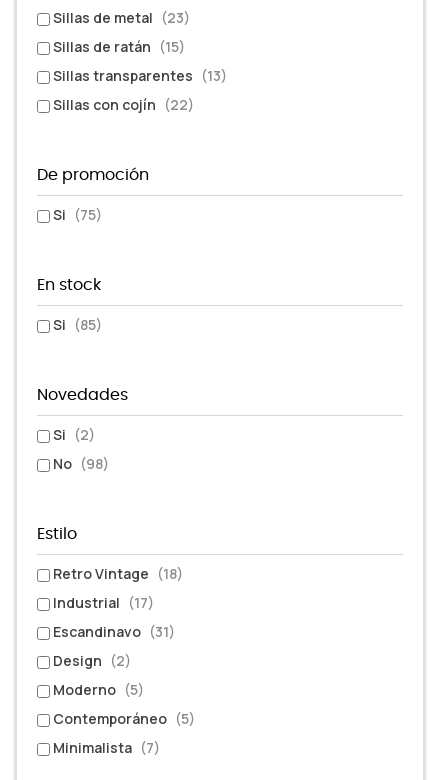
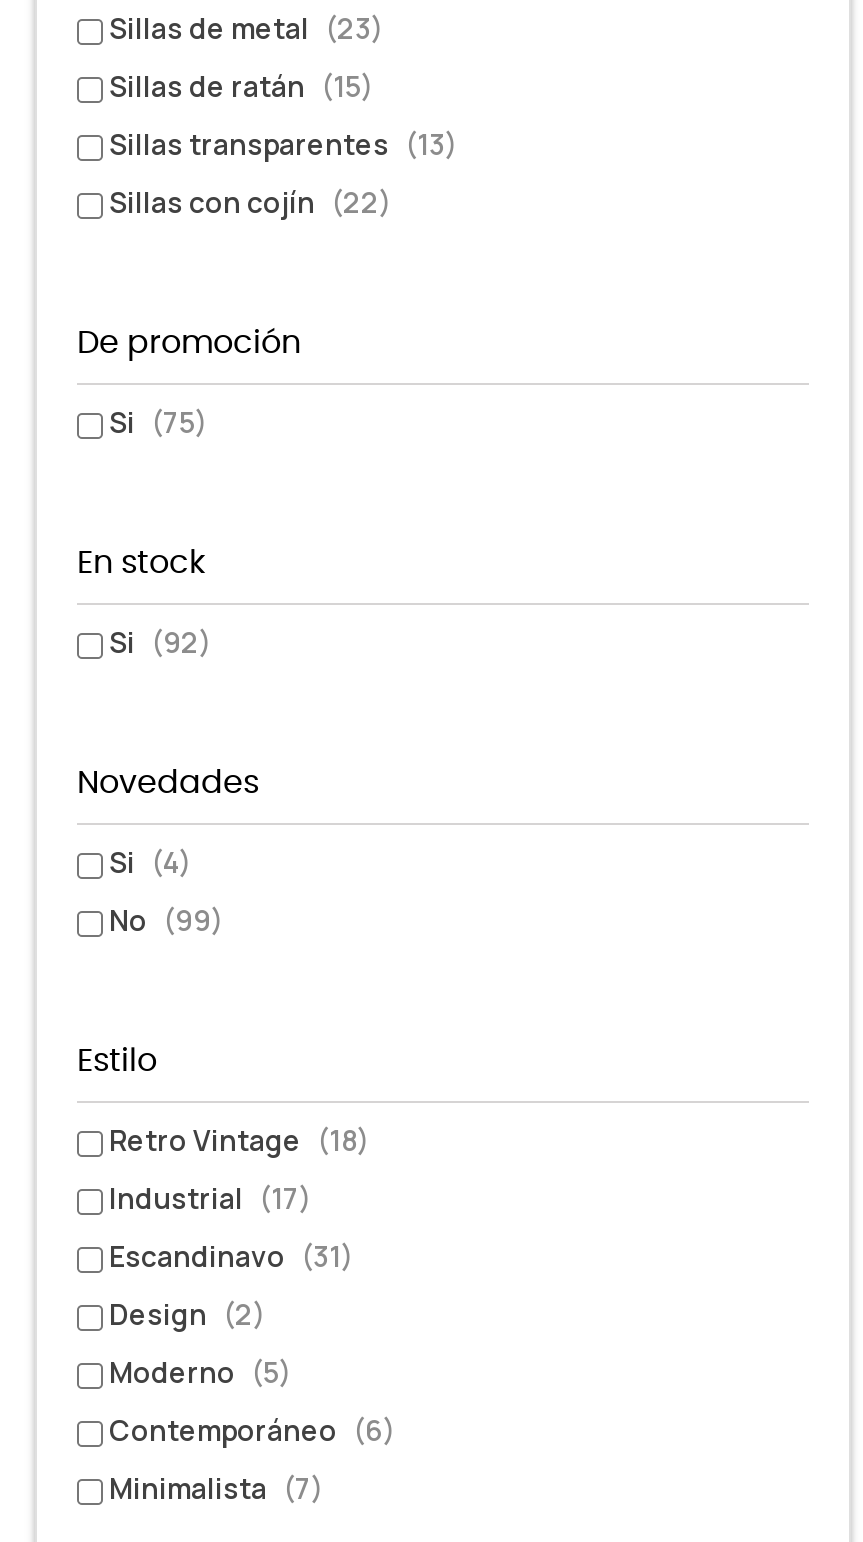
- Si (85)
+ Si (92)

- Si (2)
+ Si (4)

- No (98)
+ No (99)

- Contemporáneo (5)
+ Contemporáneo (6)
